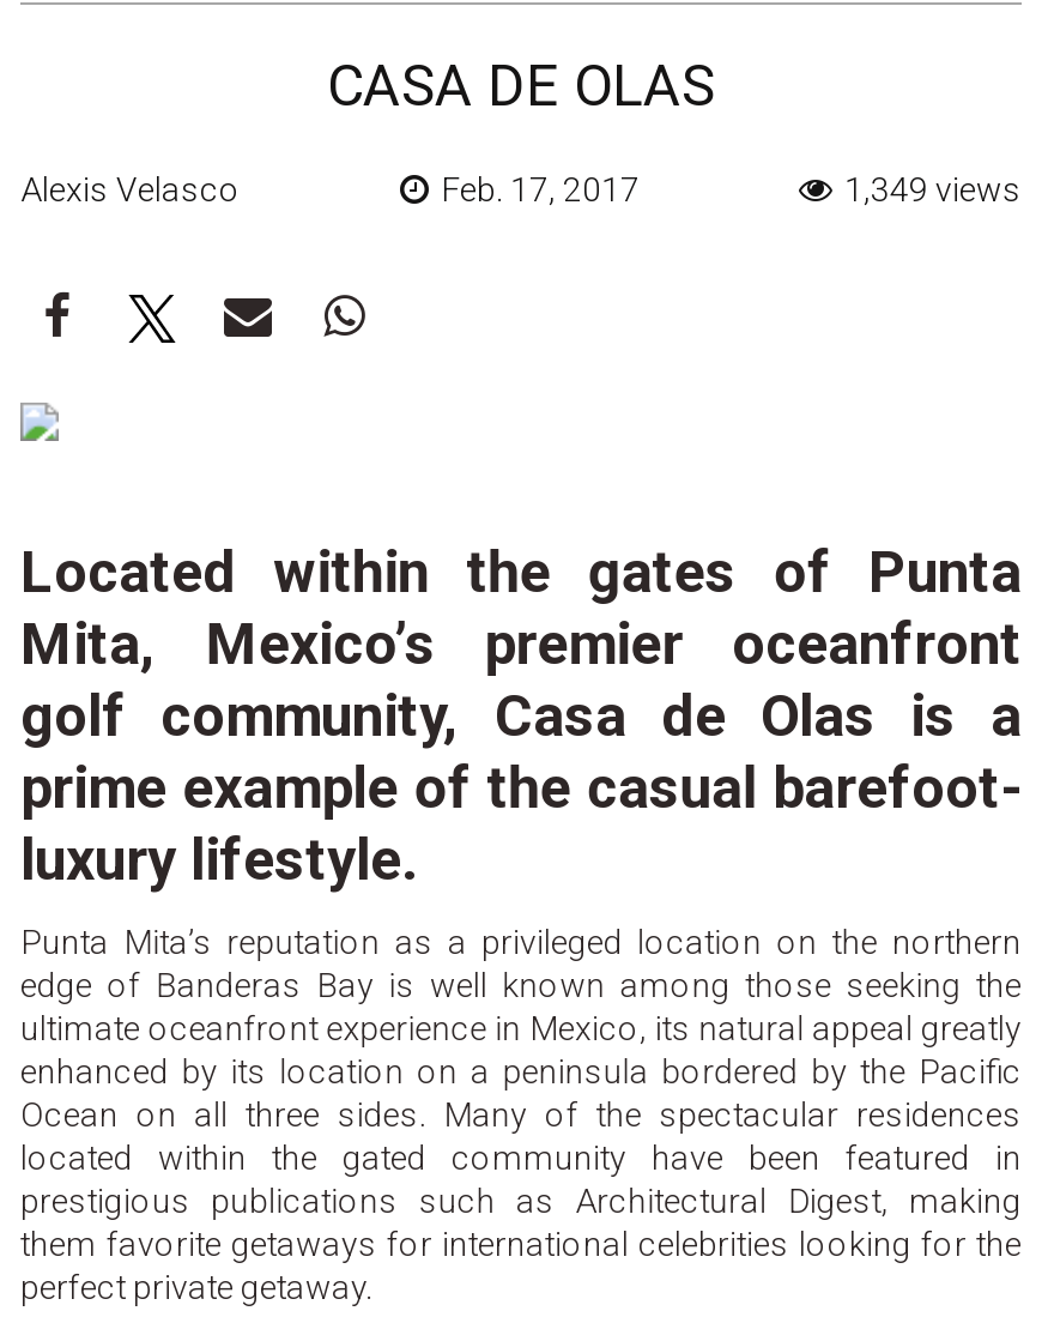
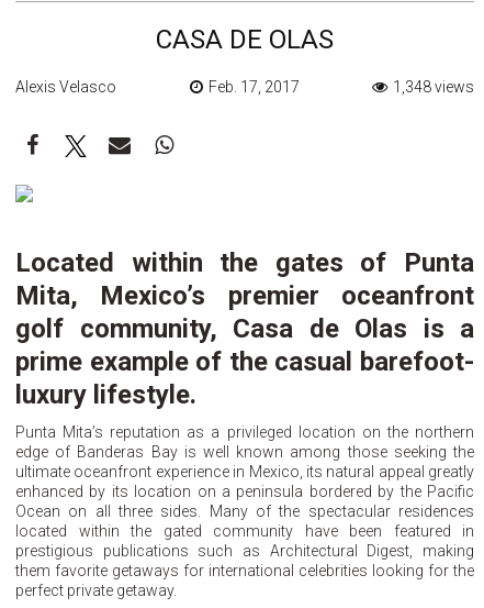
- 1,349 views
+ 1,348 views
